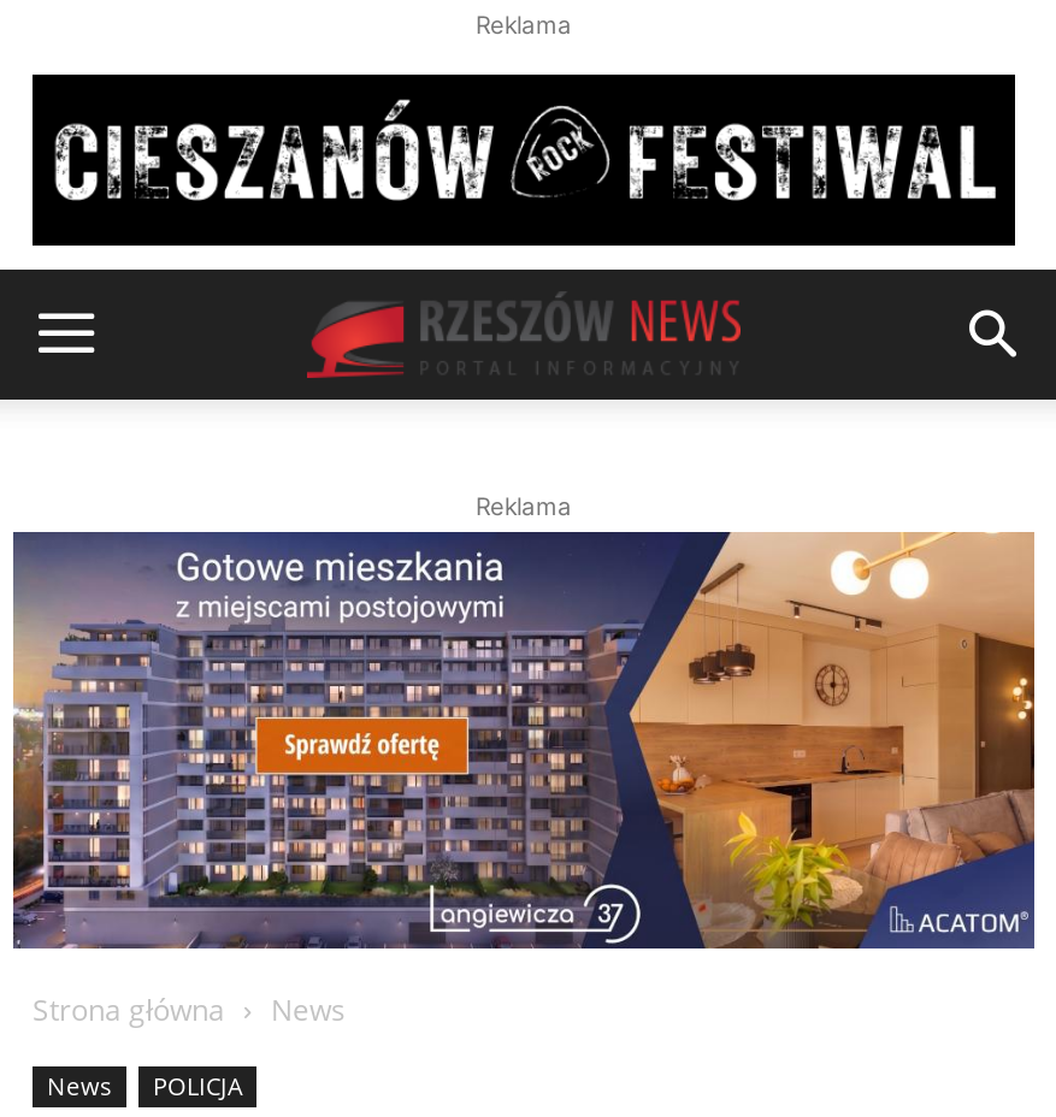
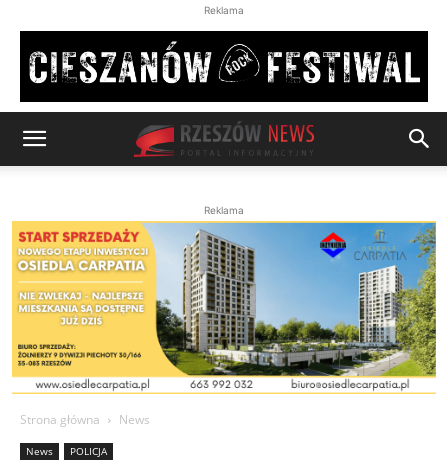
- [image]
+ [image]
